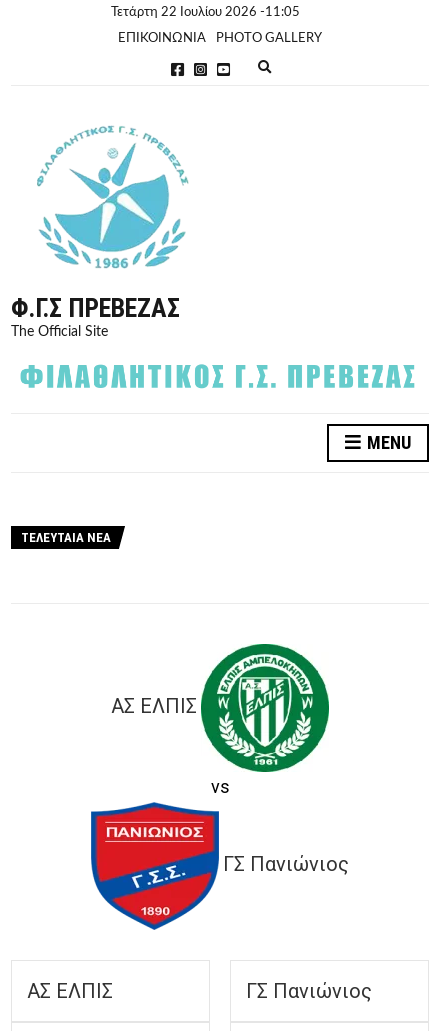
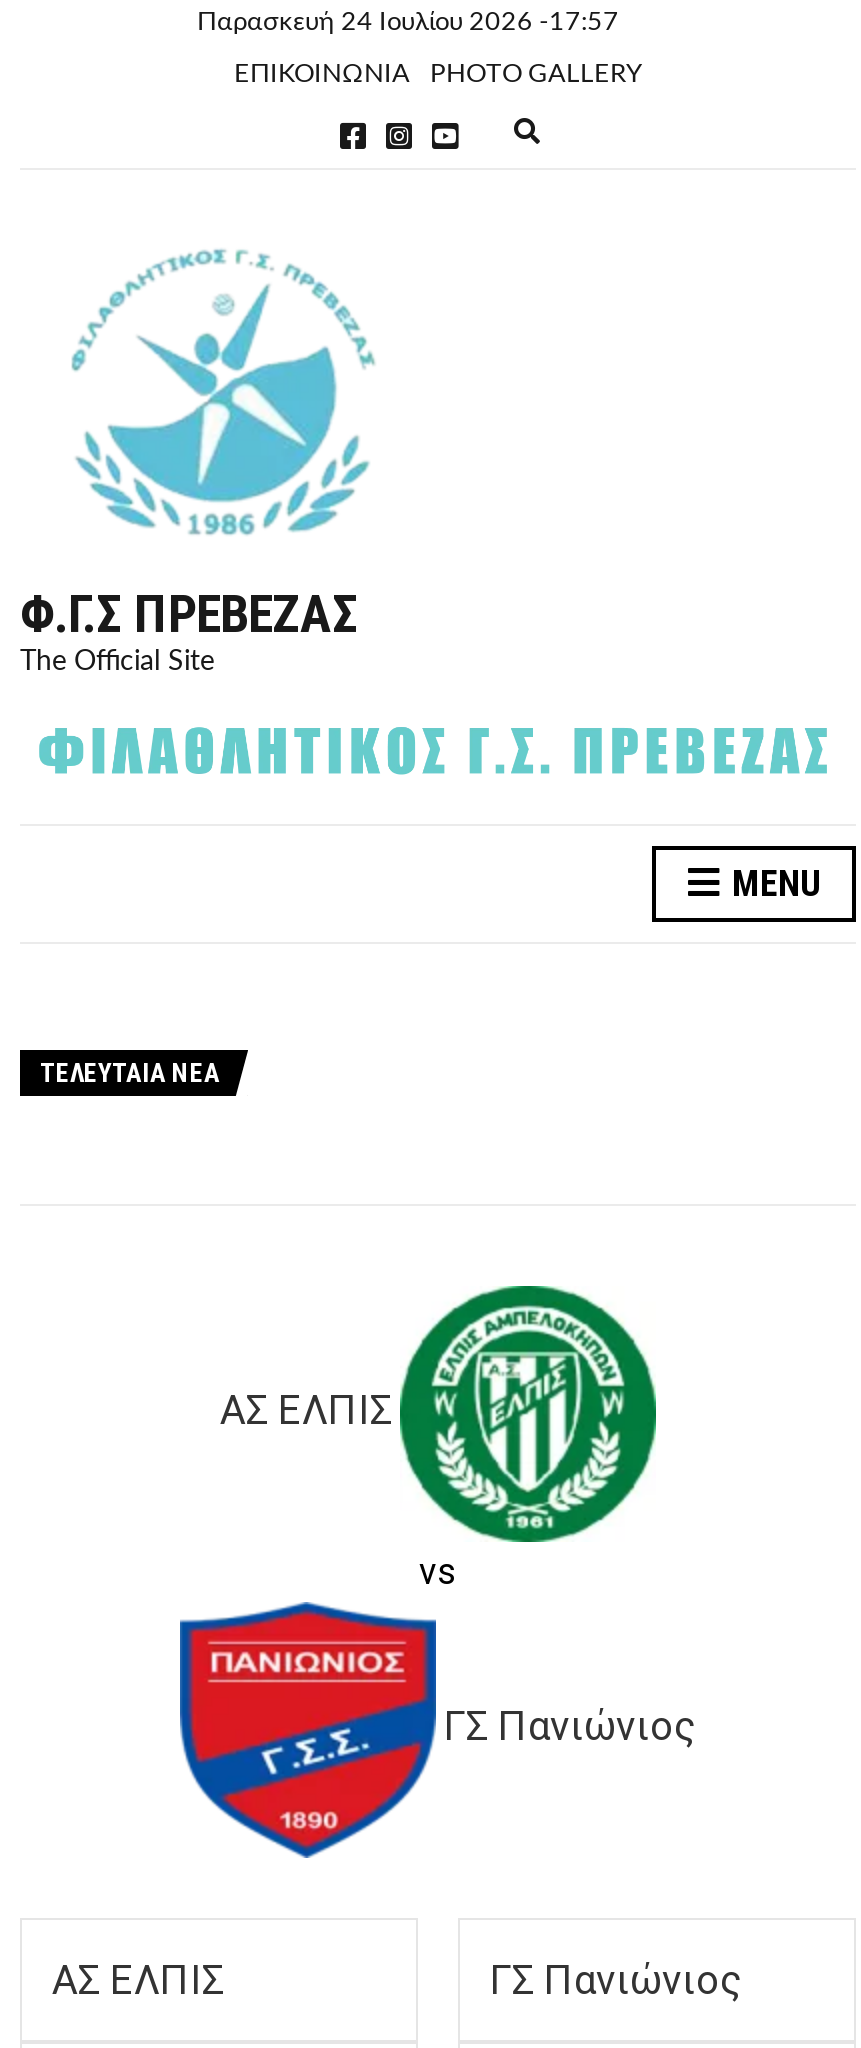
- Τετάρτη 22 Ιουλίου 2026 -11:05
+ Παρασκευή 24 Ιουλίου 2026 -17:57
